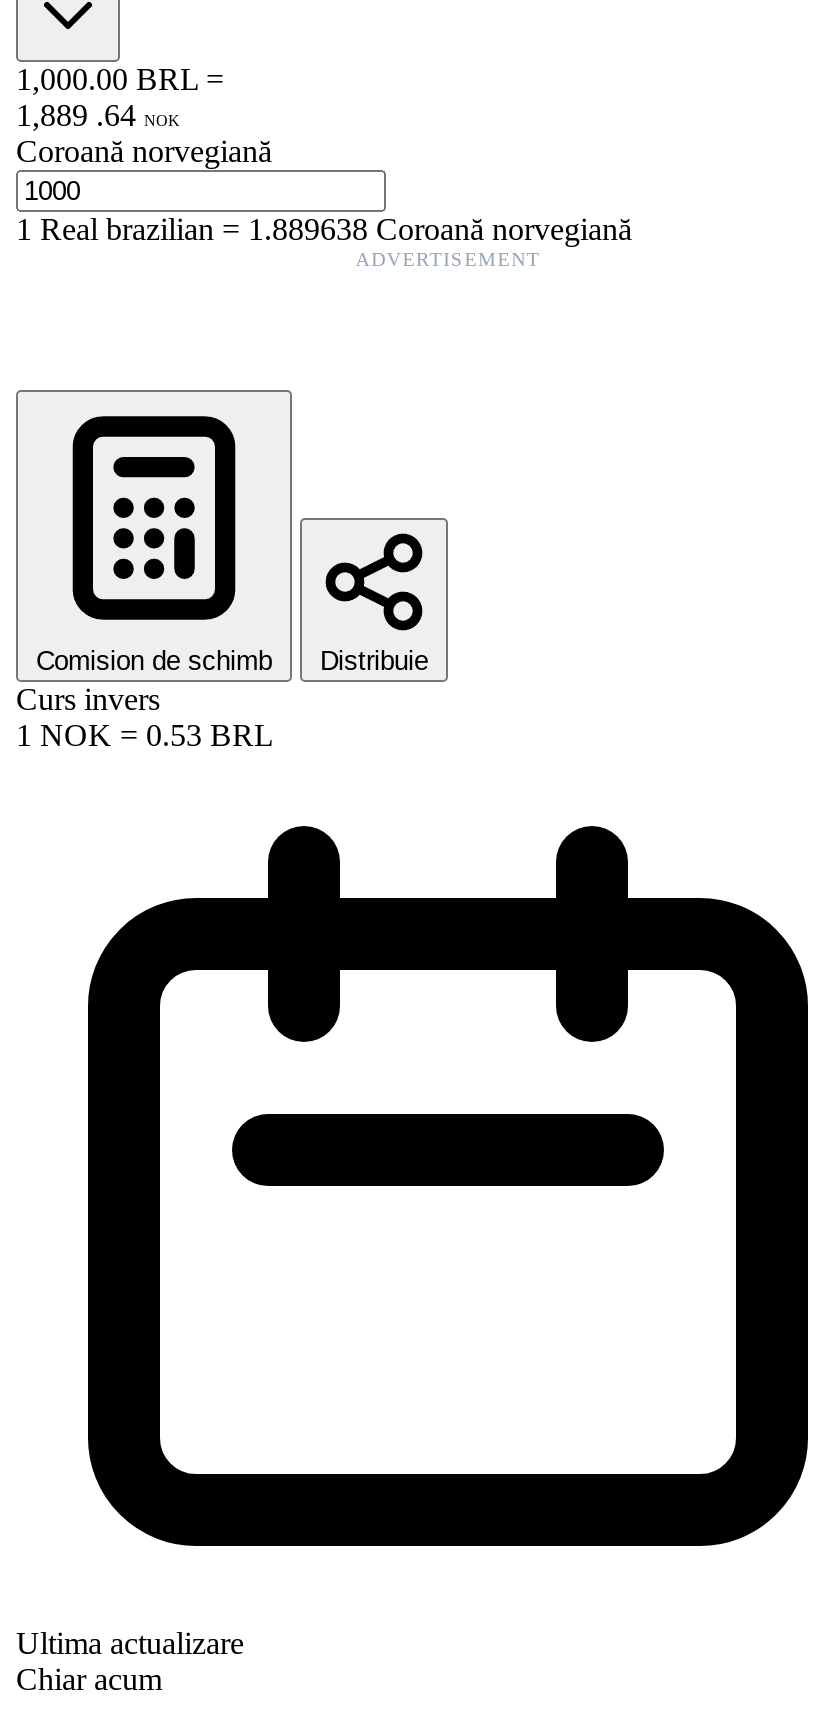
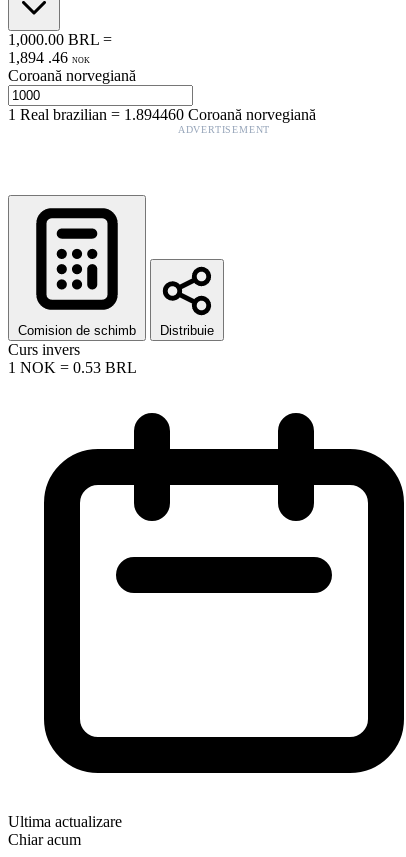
- 1,889 . 64 NOK
+ 1,894 . 46 NOK

- 1Real brazilian=1.889638 Coroană norvegiană
+ 1Real brazilian=1.894460 Coroană norvegiană
